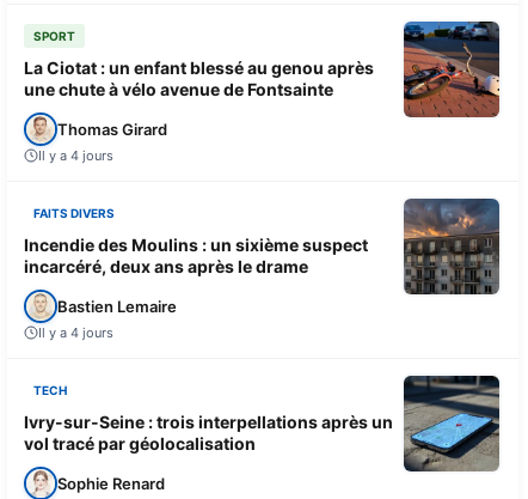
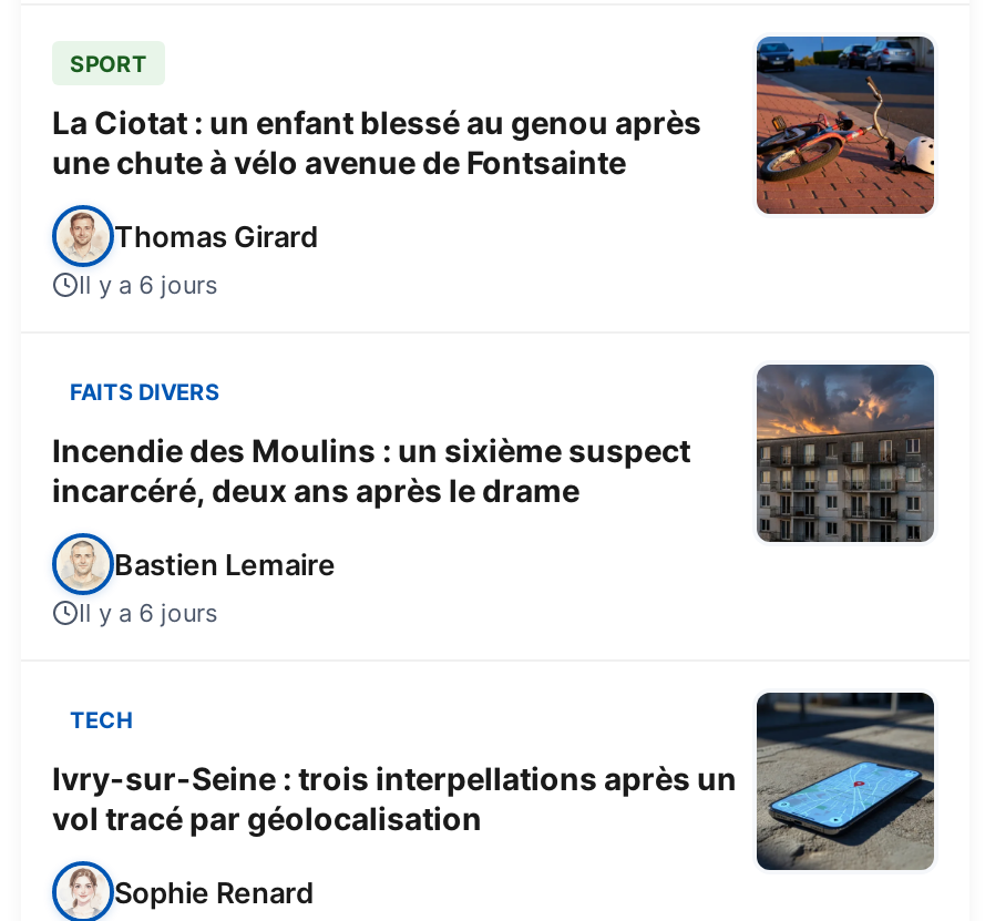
- Il y a 4 jours
+ Il y a 6 jours

- Il y a 4 jours
+ Il y a 6 jours
